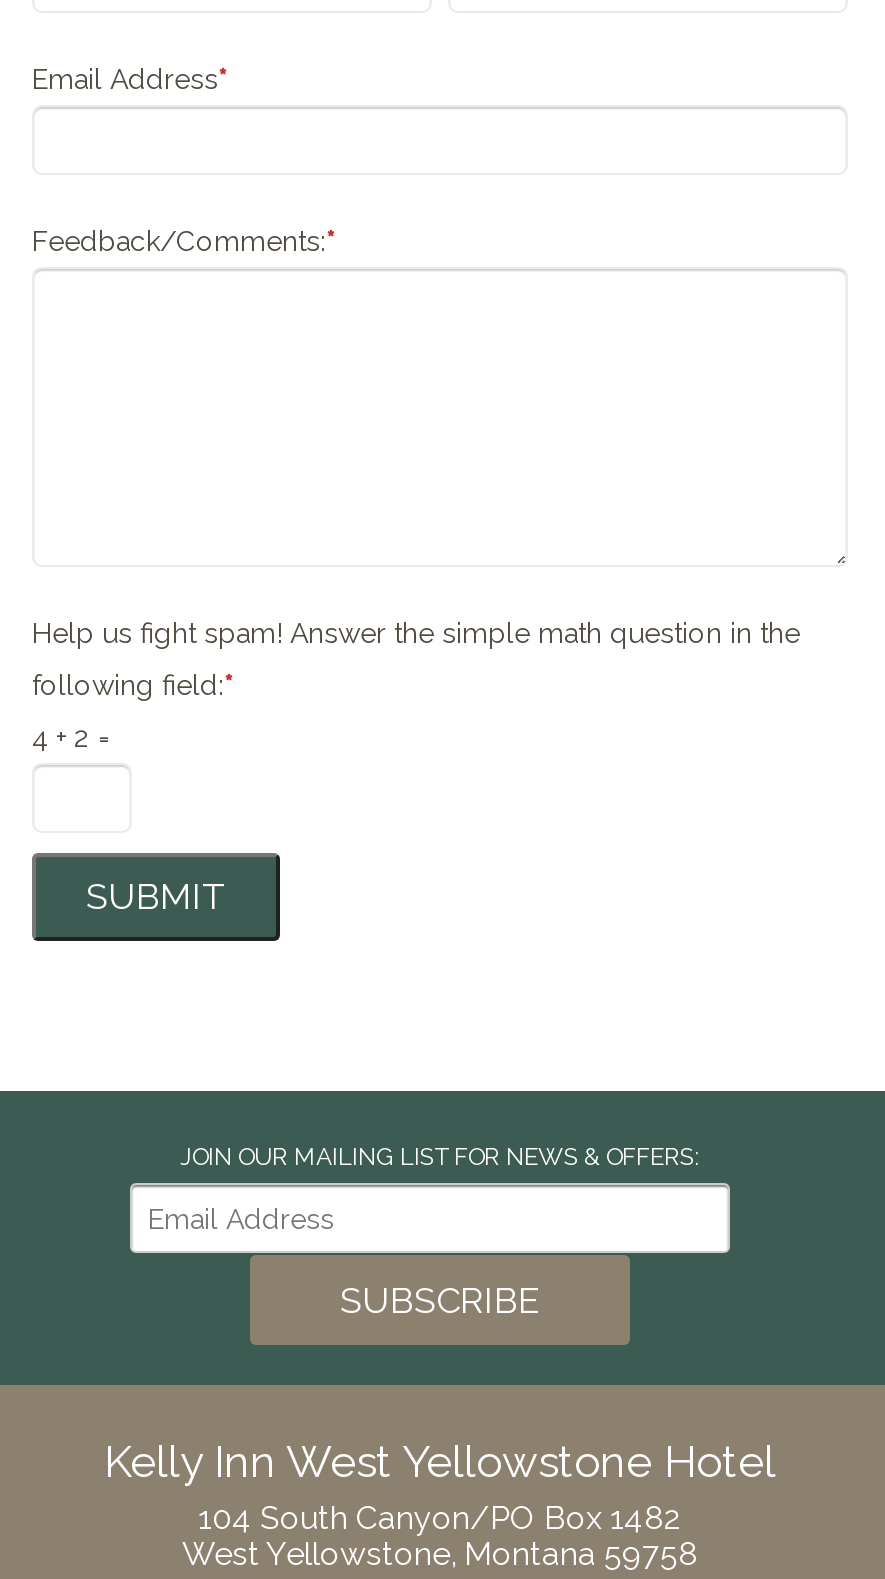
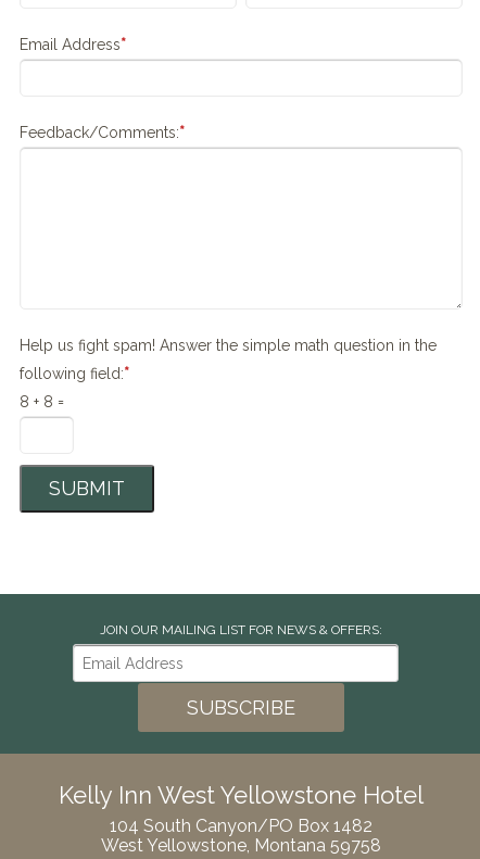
- 4 + 2 =
+ 8 + 8 =
